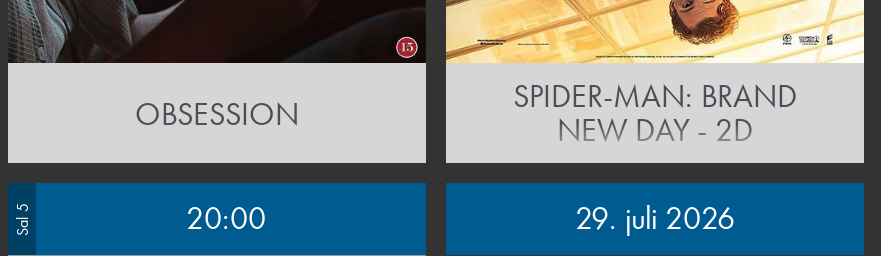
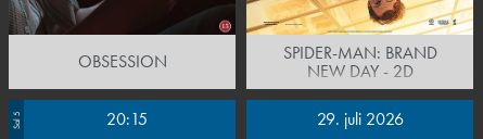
- 20:00
+ 20:15
